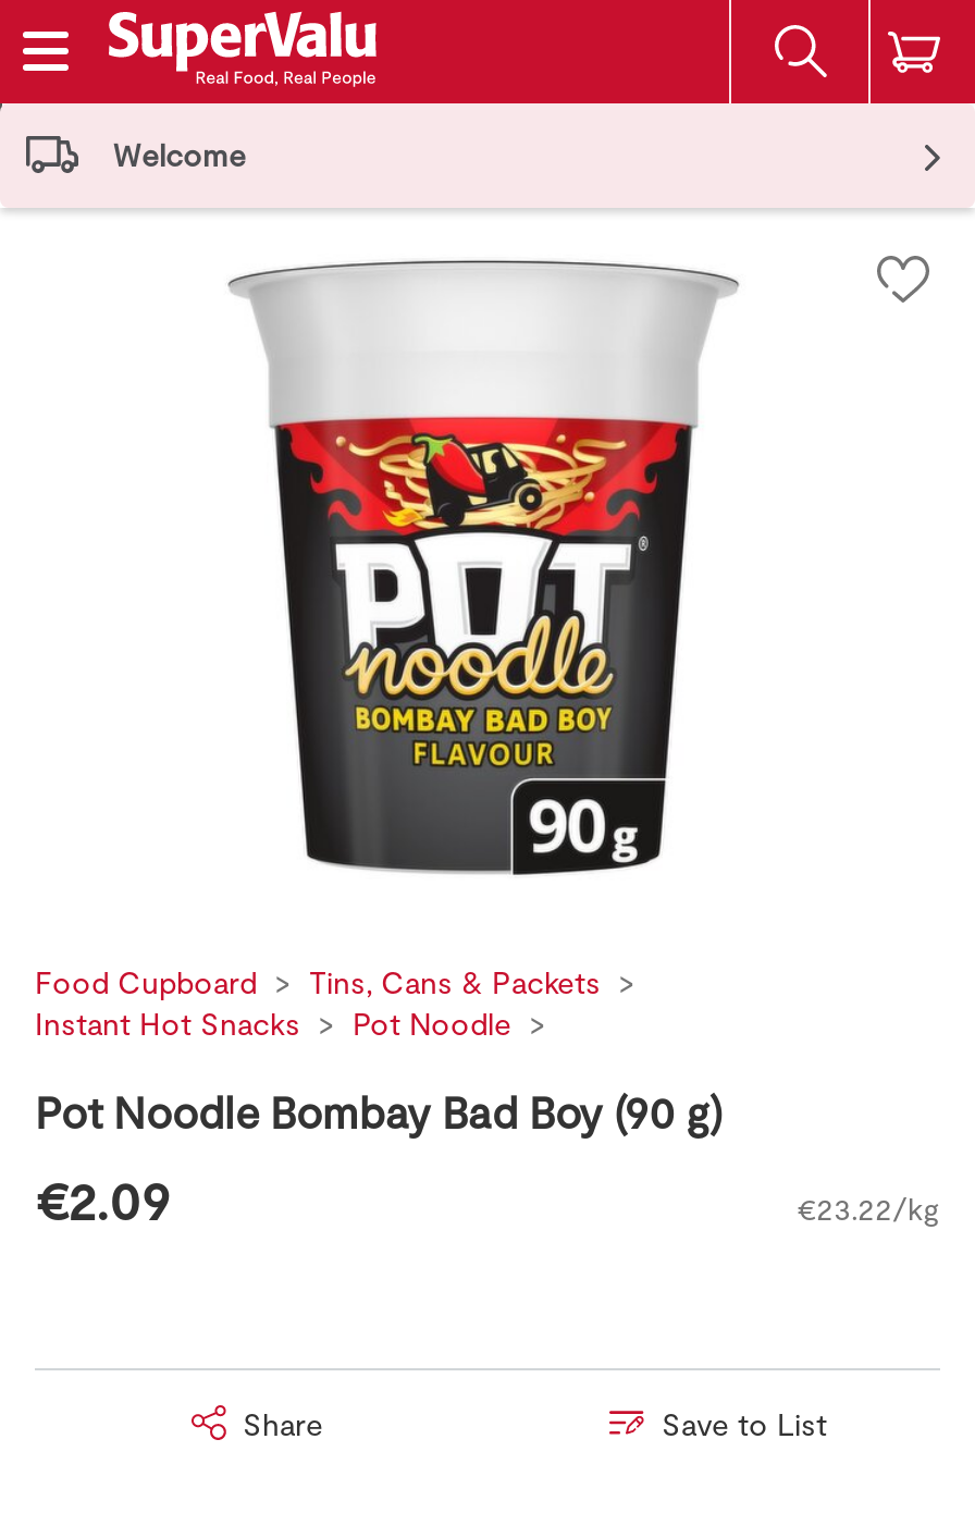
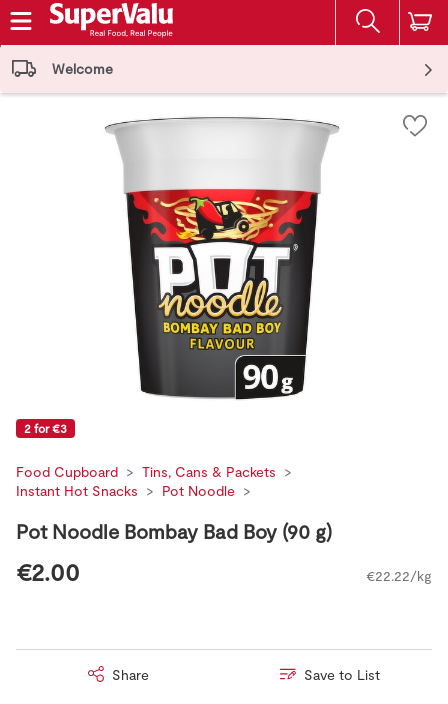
+ 2 for €3

- €2.09
- €23.22/kg
+ €2.00
+ €22.22/kg
